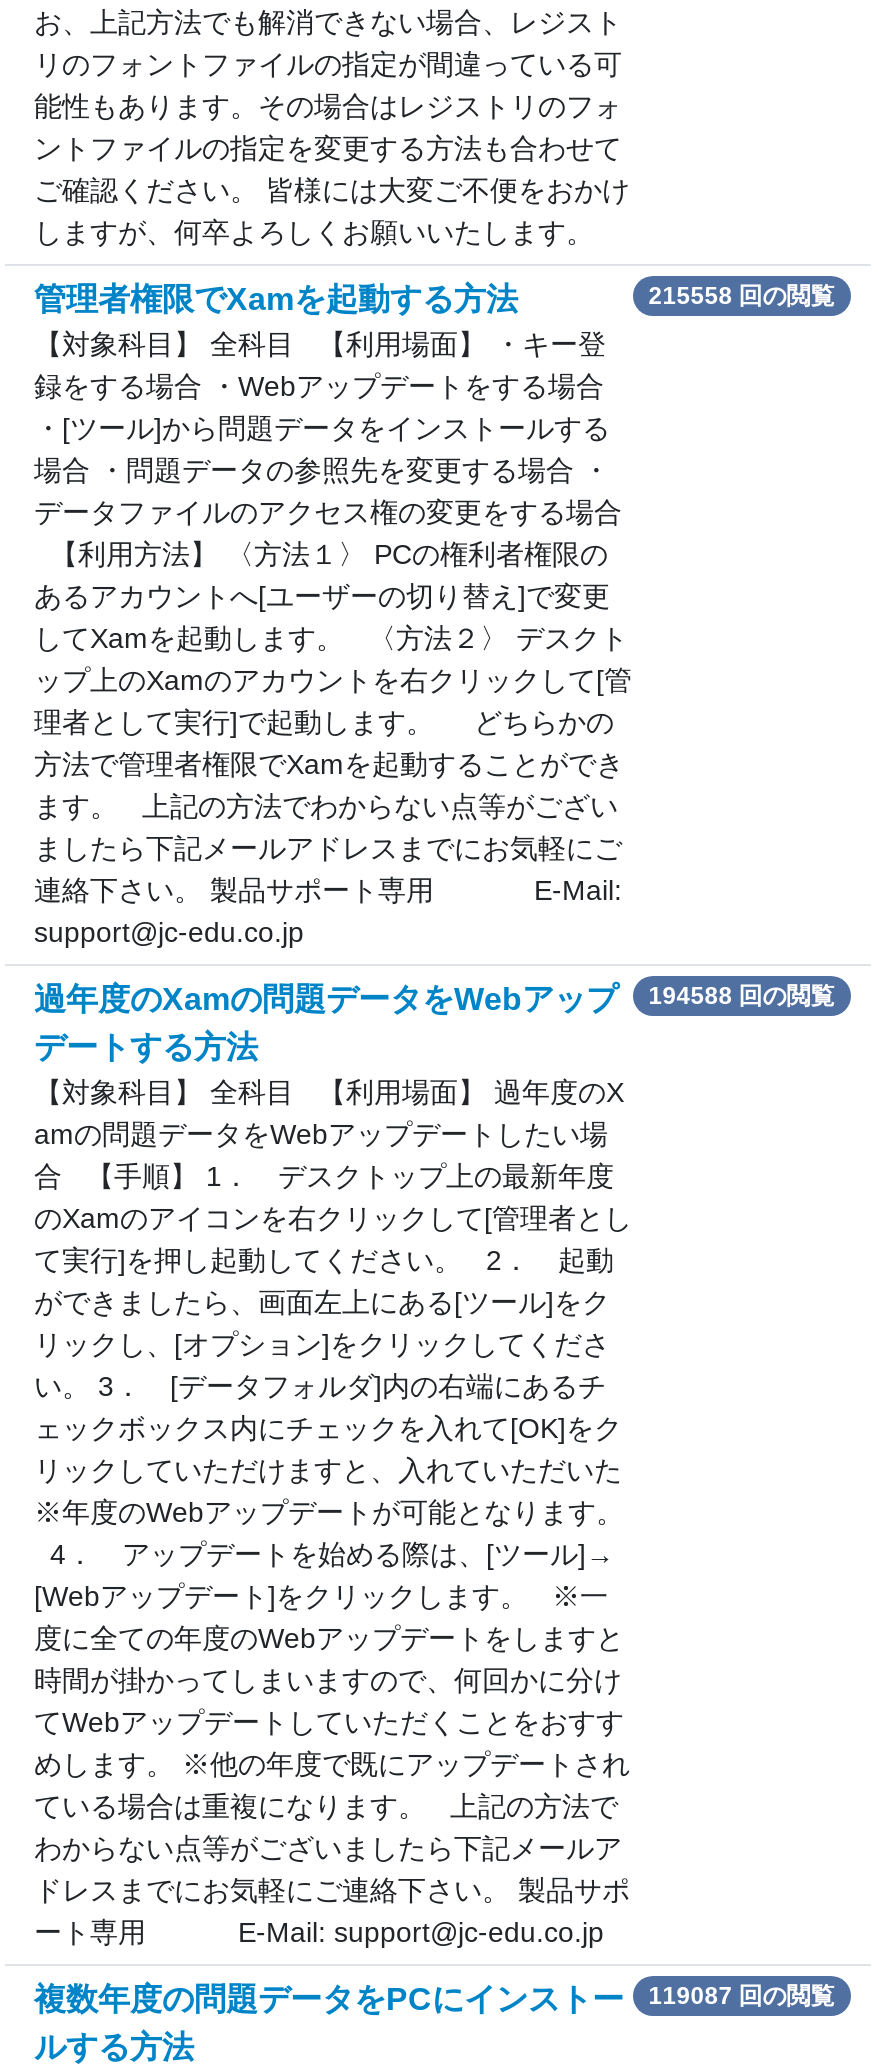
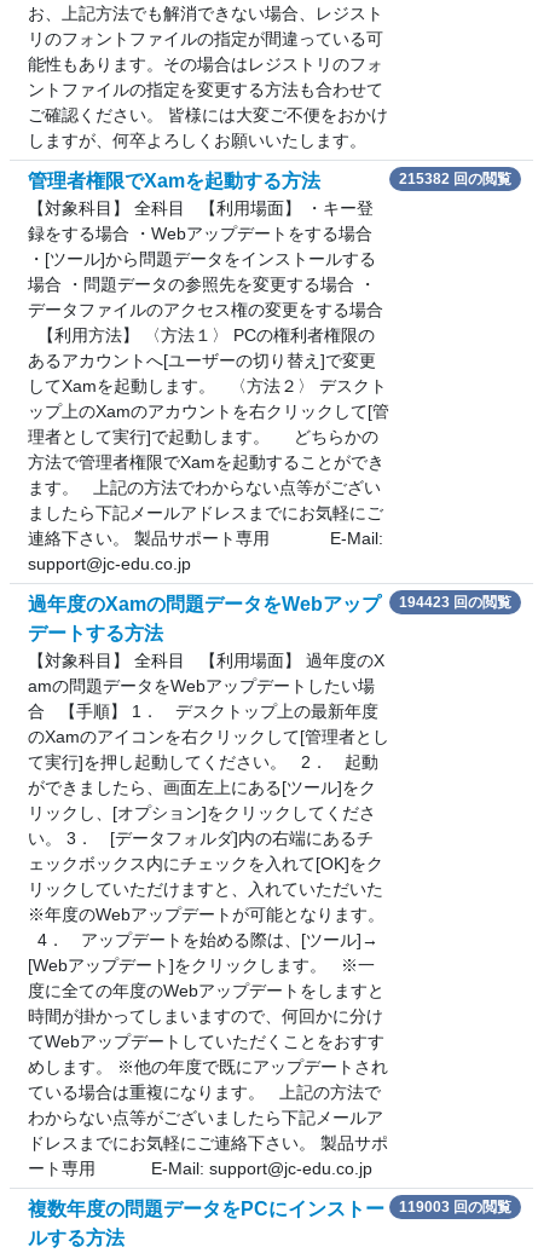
- 215558 回の閲覧
+ 215382 回の閲覧

- 過年度のXamの問題データをWebアップ 194588 回の閲覧
+ 過年度のXamの問題データをWebアップ 194423 回の閲覧

- 複数年度の問題データをPCにインストー 119087 回の閲覧
+ 複数年度の問題データをPCにインストー 119003 回の閲覧
